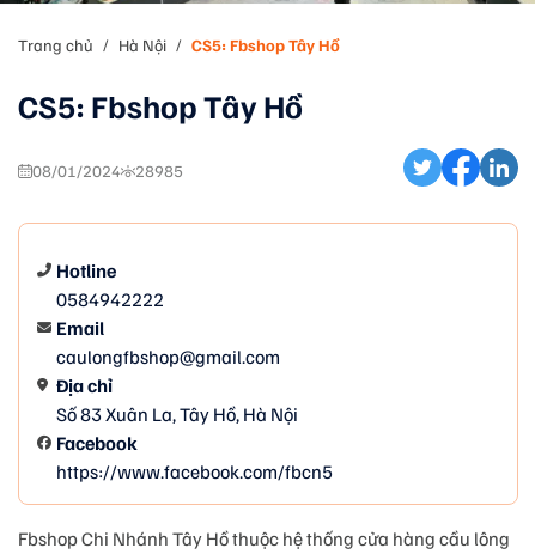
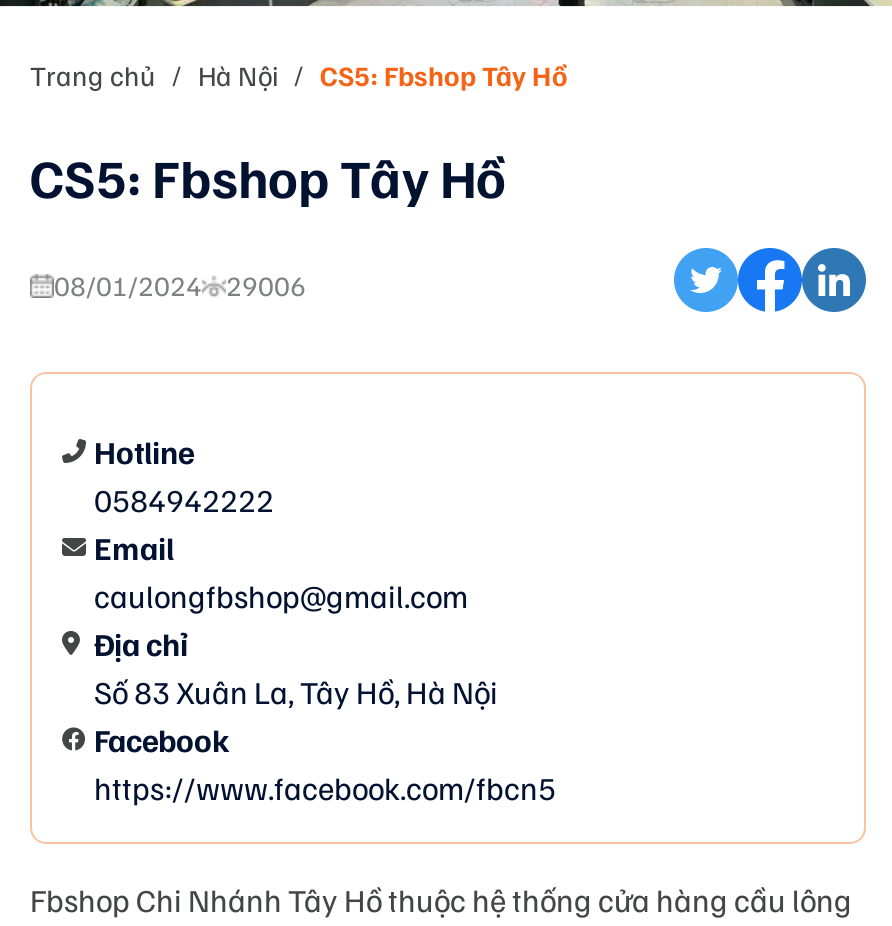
- 08/01/2024 28985
+ 08/01/2024 29006
